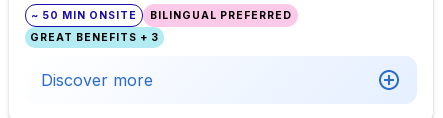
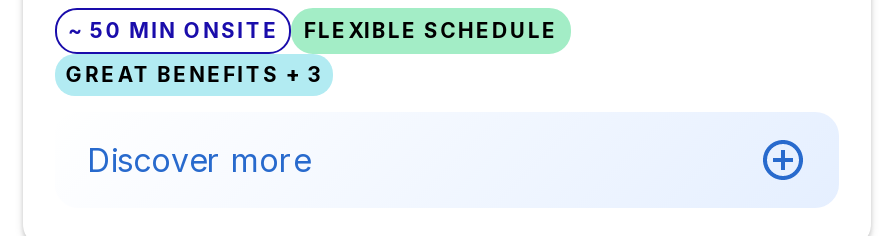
- BILINGUAL PREFERRED
+ FLEXIBLE SCHEDULE
